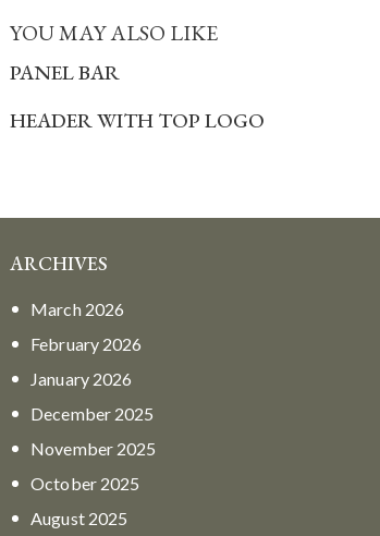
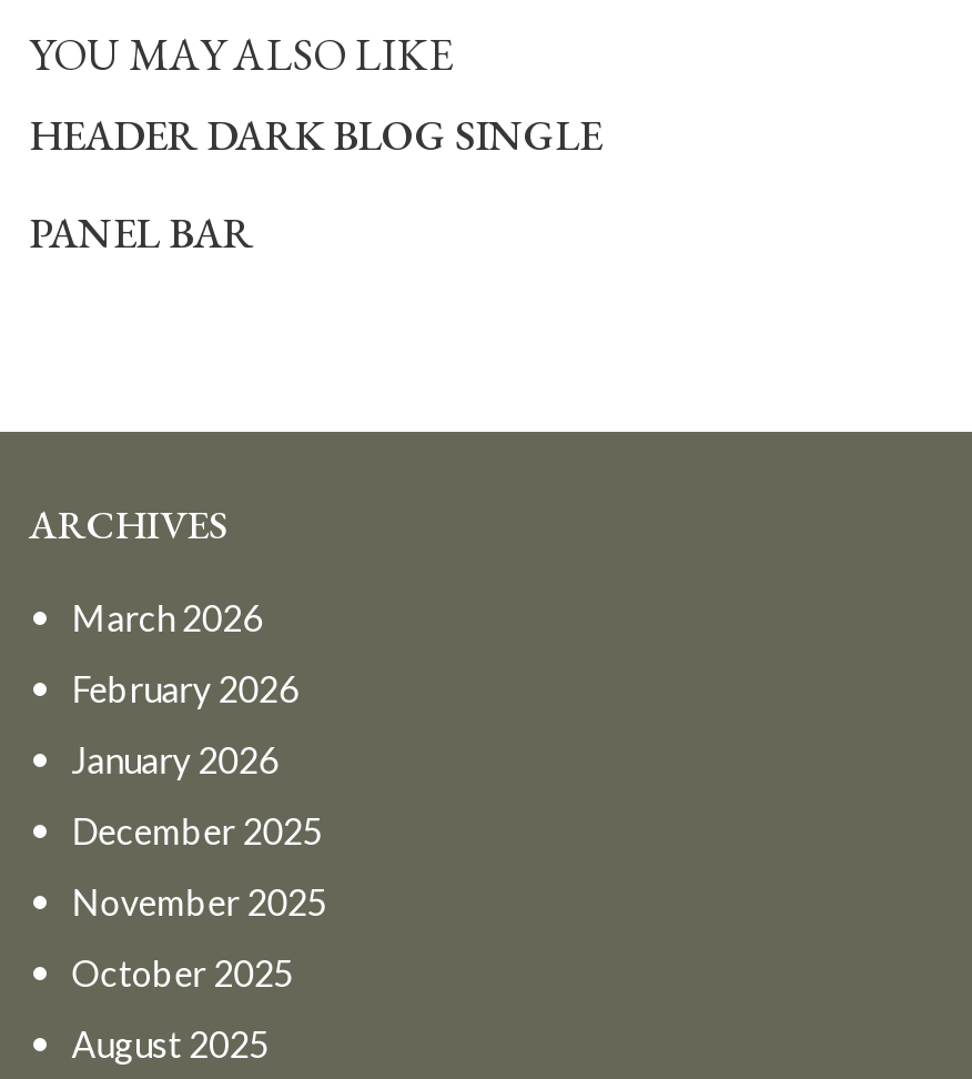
+ HEADER DARK BLOG SINGLE

moved down: PANEL BAR

- HEADER WITH TOP LOGO
